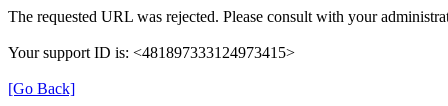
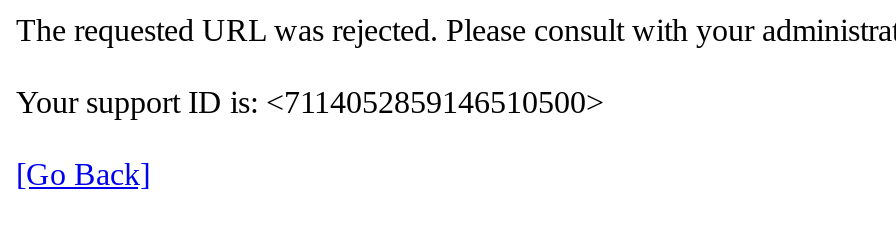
- Your support ID is: <481897333124973415>
+ Your support ID is: <7114052859146510500>
